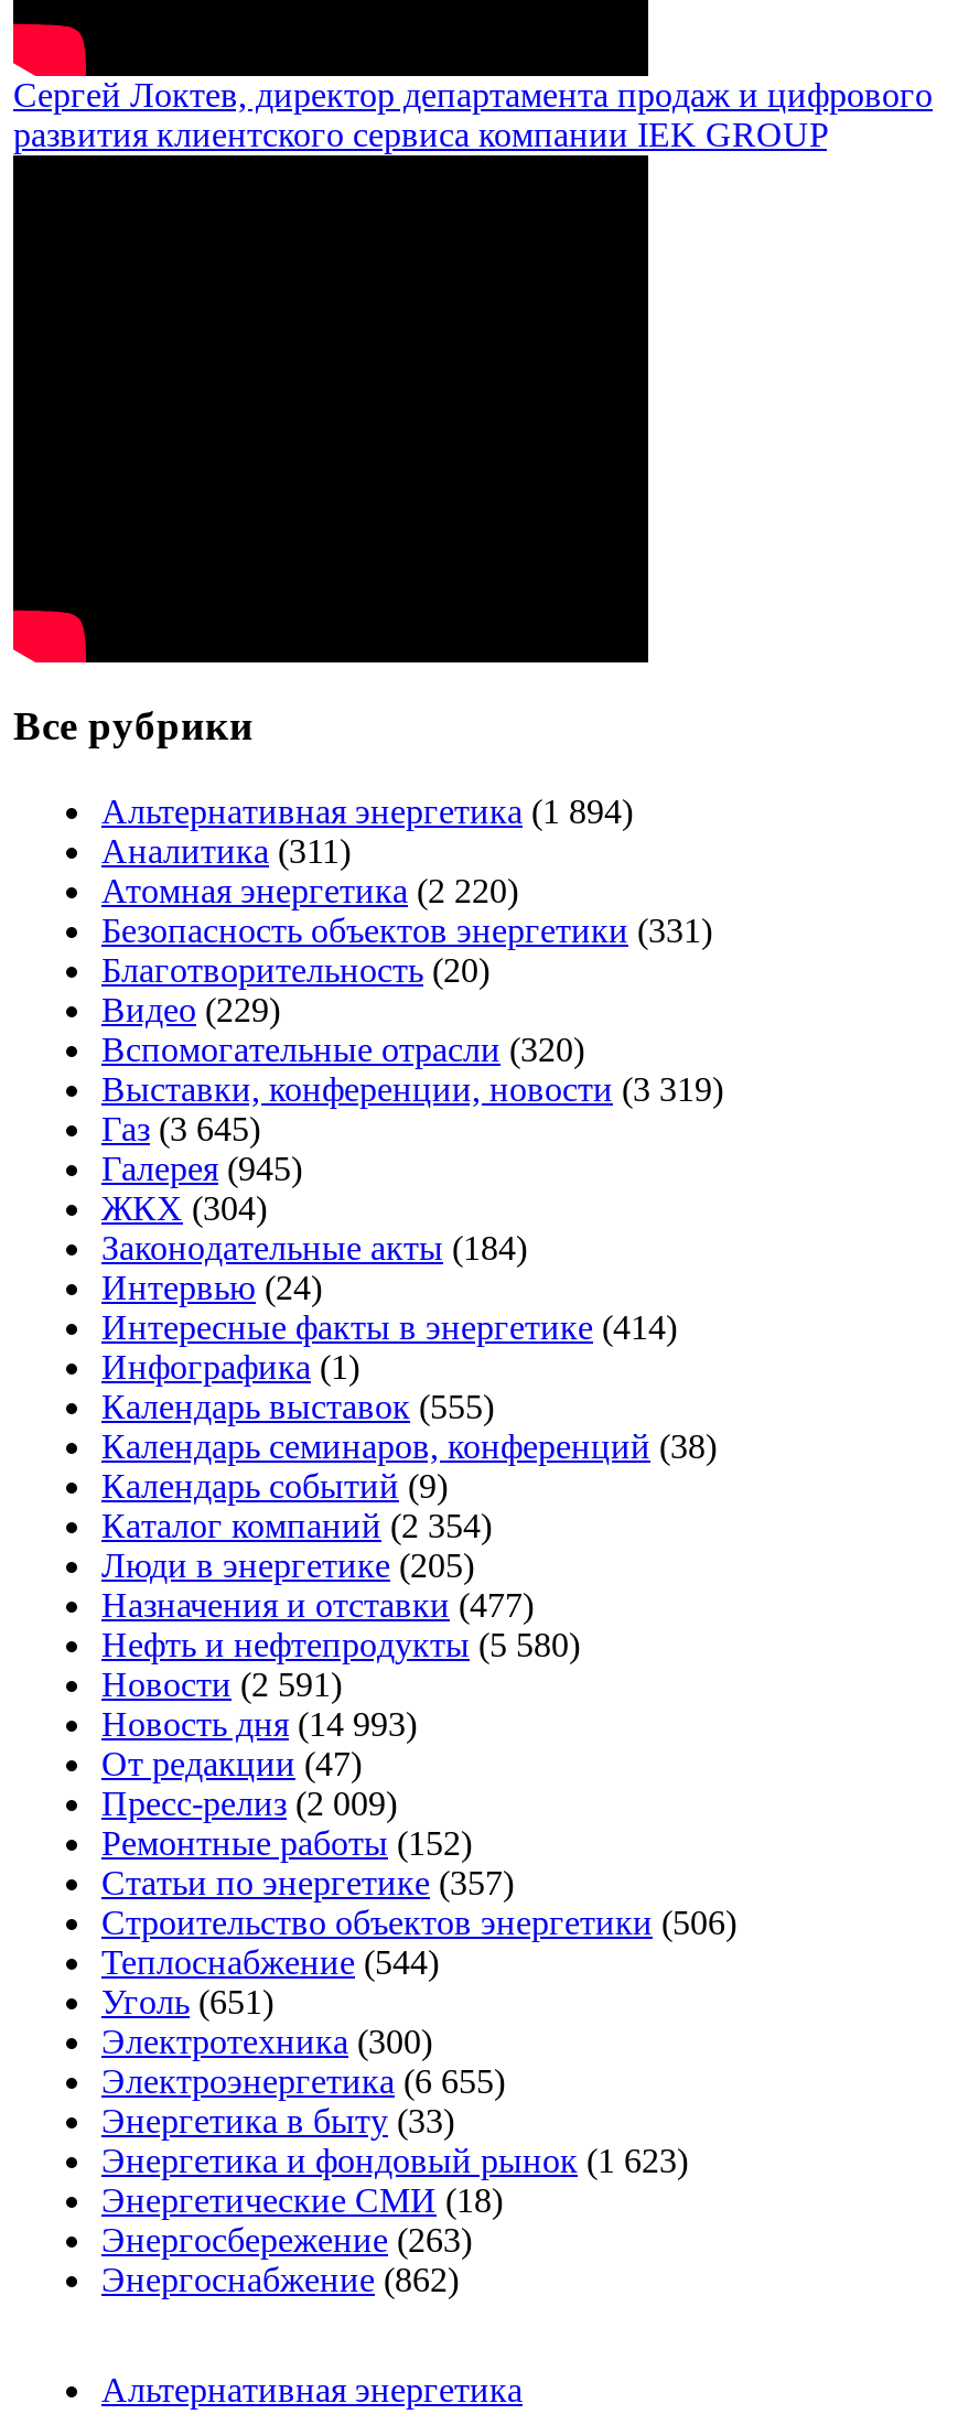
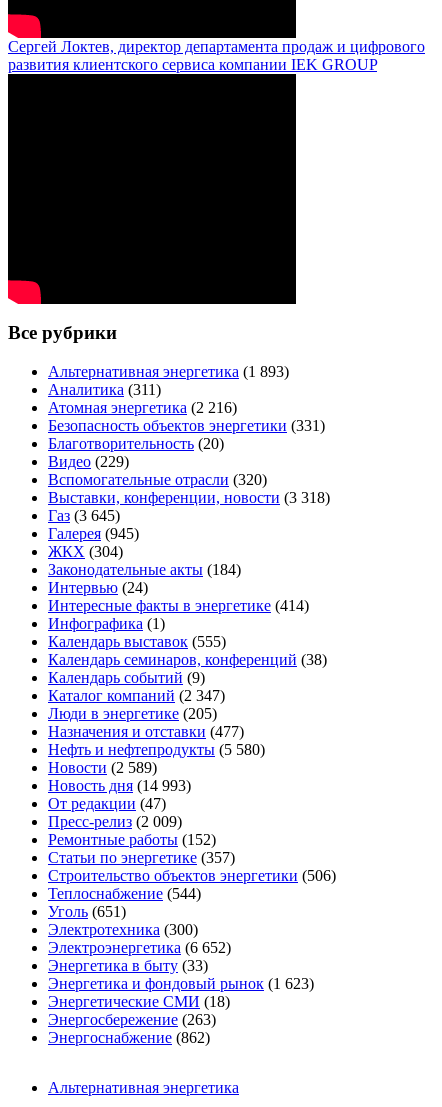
- Альтернативная энергетика (1 894)
+ Альтернативная энергетика (1 893)

- Атомная энергетика (2 220)
+ Атомная энергетика (2 216)

- Выставки, конференции, новости (3 319)
+ Выставки, конференции, новости (3 318)

- Каталог компаний (2 354)
+ Каталог компаний (2 347)

- Новости (2 591)
+ Новости (2 589)

- Электроэнергетика (6 655)
+ Электроэнергетика (6 652)
